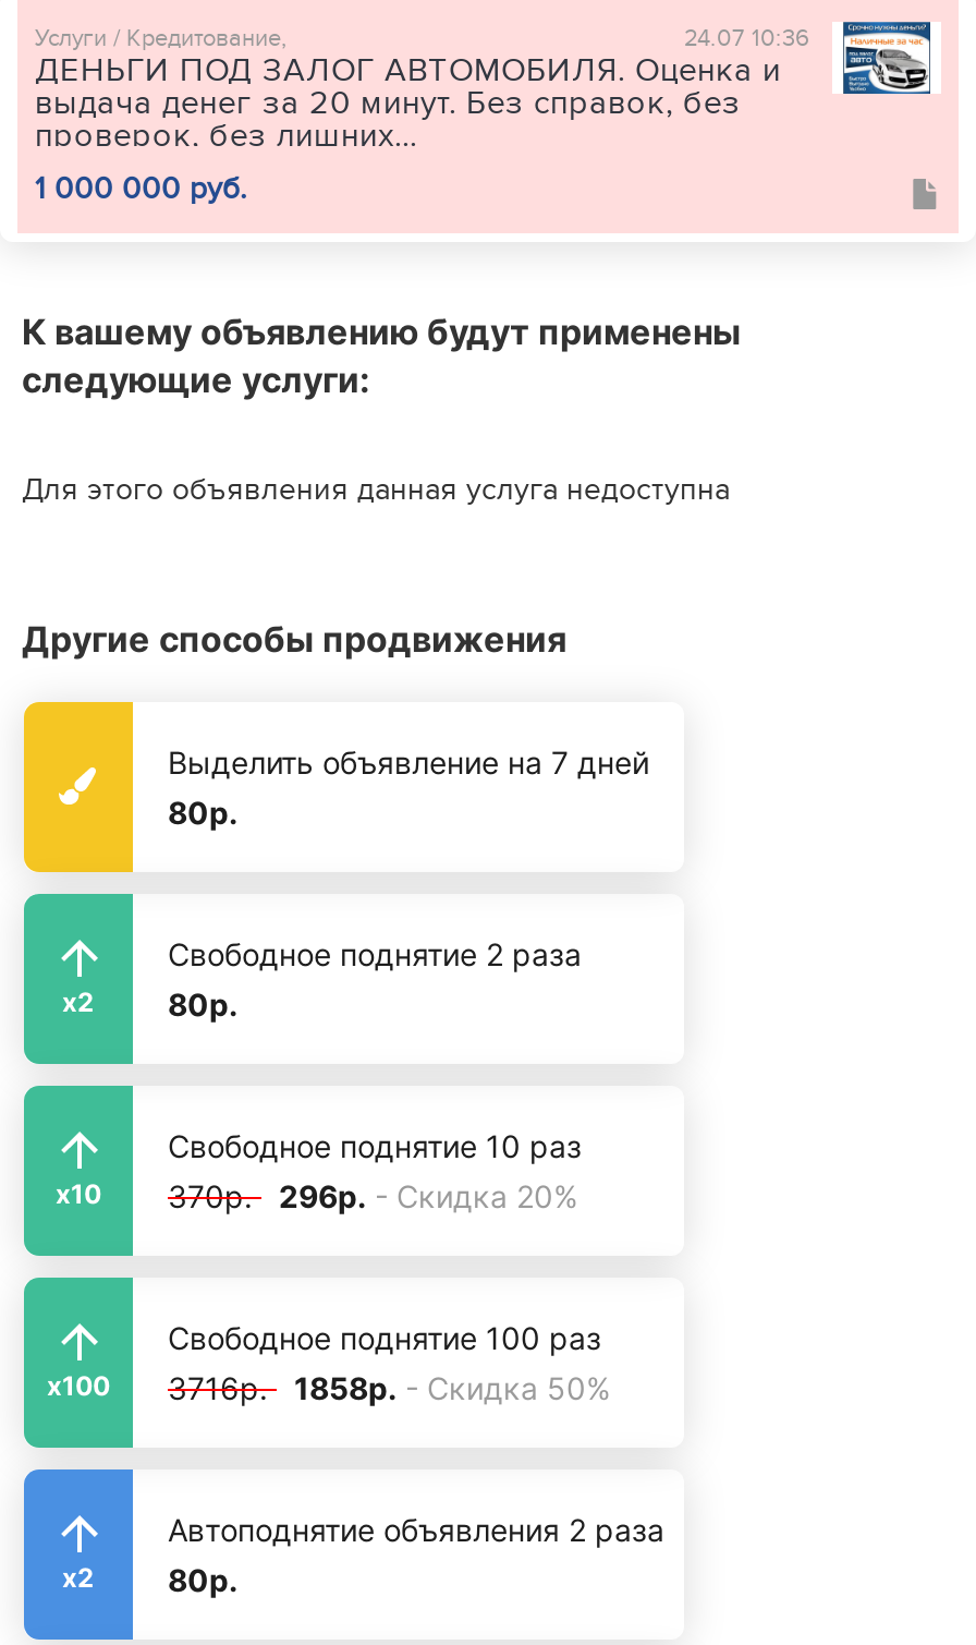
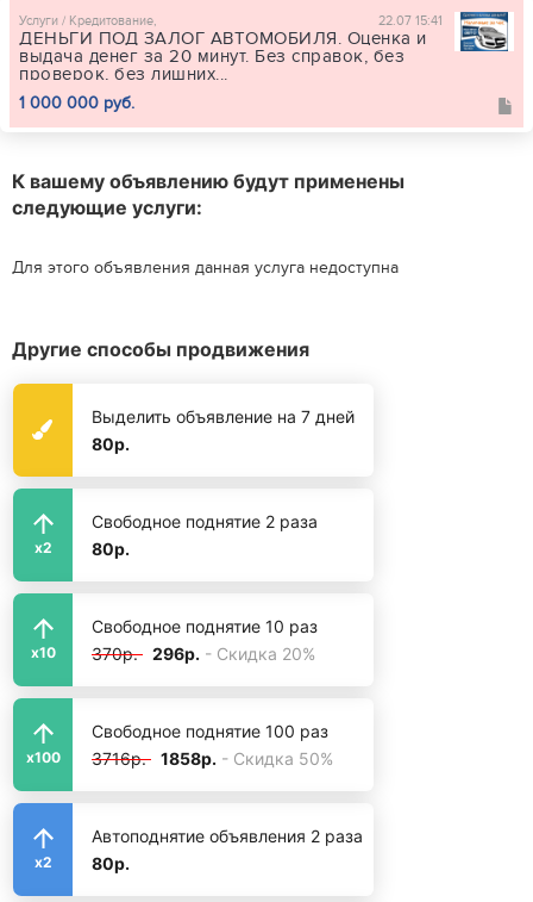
- 24.07 10:36
+ 22.07 15:41
